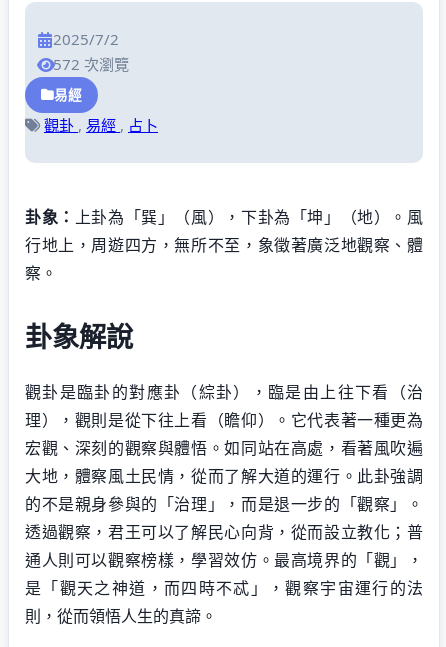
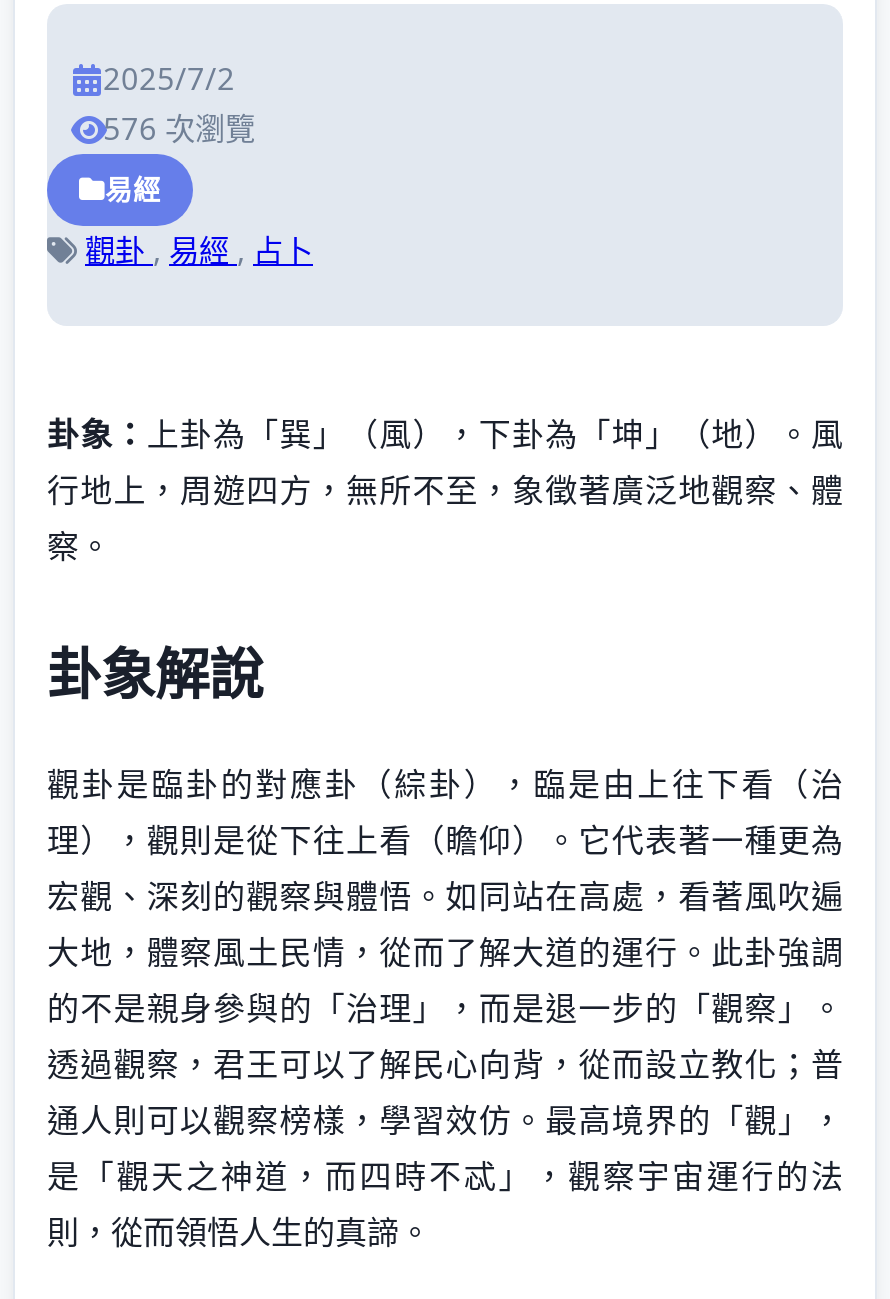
- 572 次瀏覽
+ 576 次瀏覽
